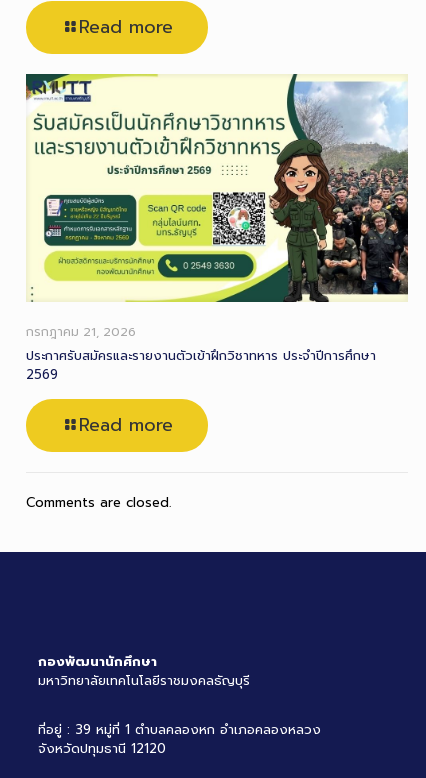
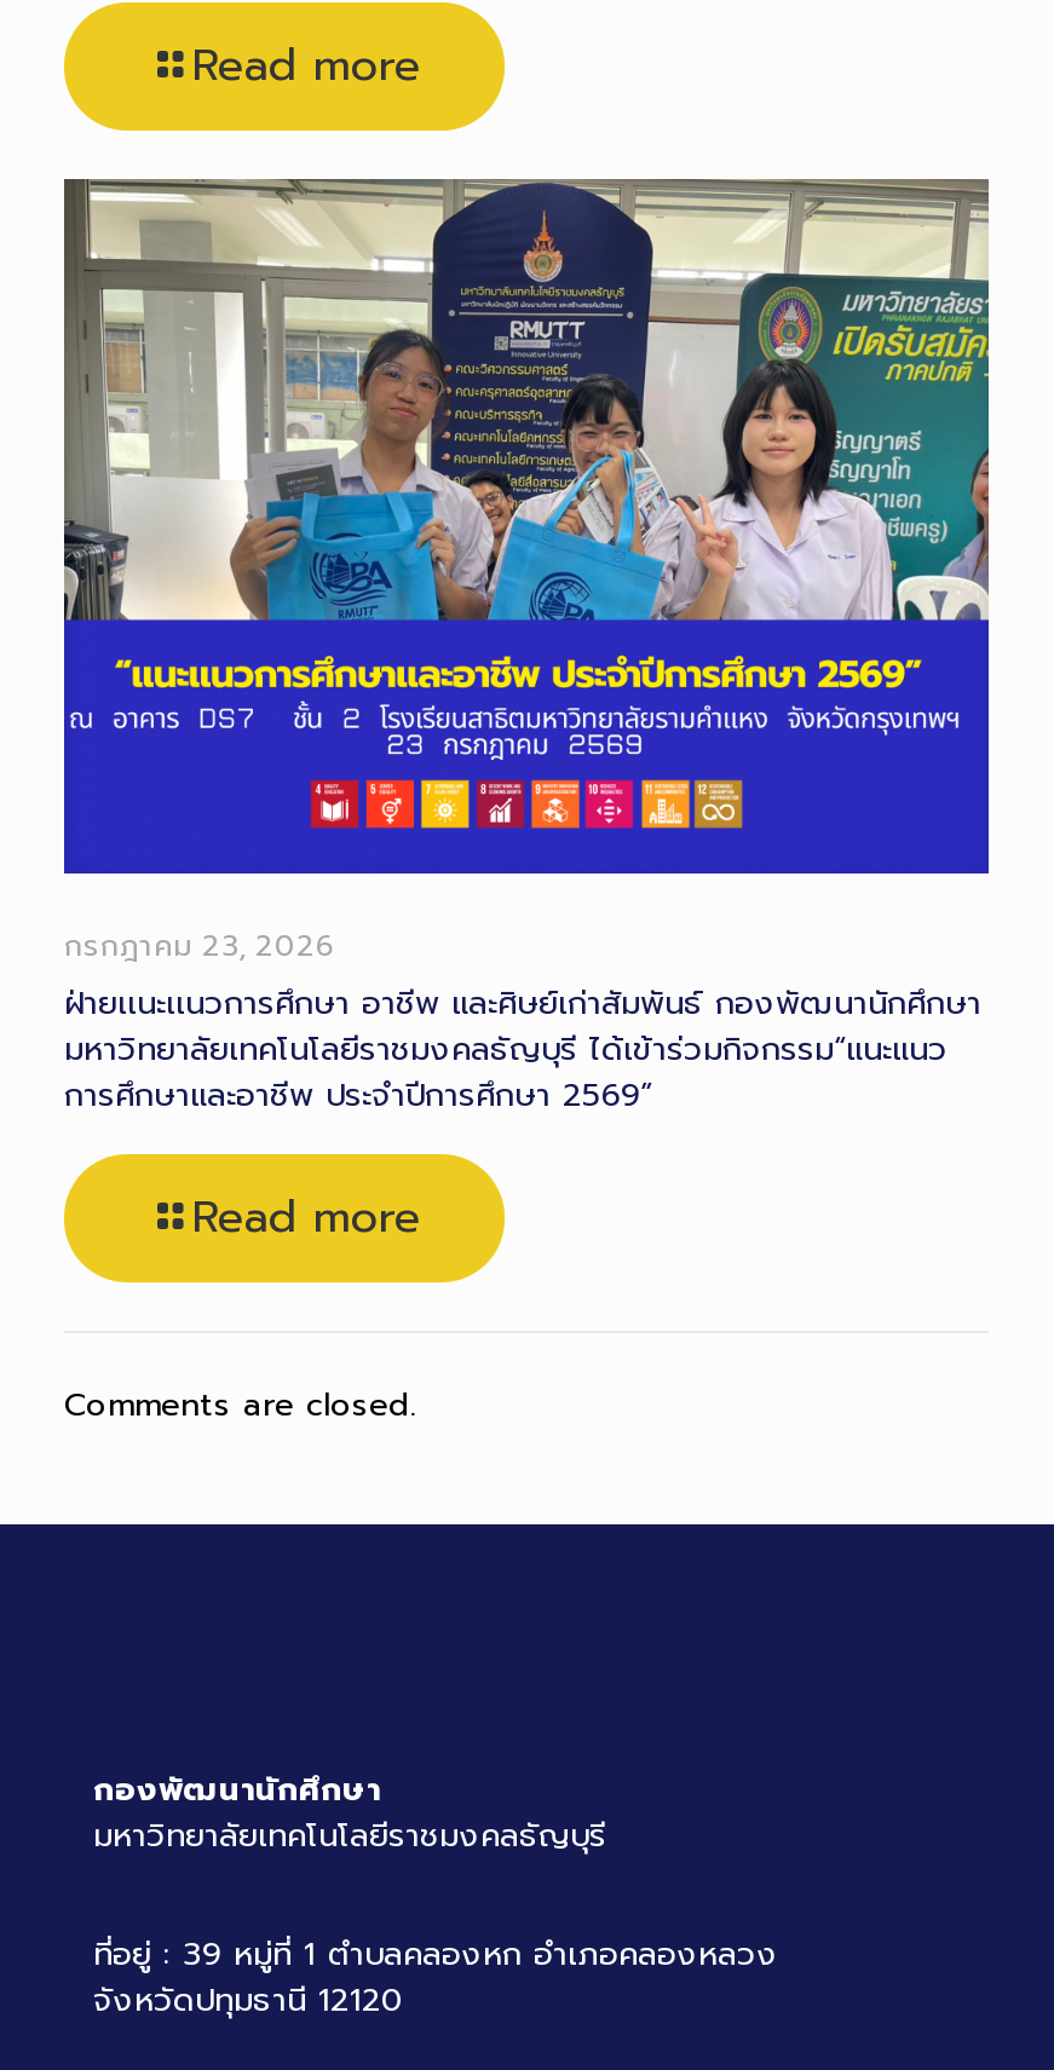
- [image]
- กรกฎาคม 21, 2026
- ประกาศรับสมัครและรายงานตัวเข้าฝึกวิชาทหาร ประจำปีการศึกษา
- 2569
+ [image]
+ กรกฎาคม 23, 2026
+ ฝ่ายเเนะเเนวการศึกษา อาชีพ และศิษย์เก่าสัมพันธ์ กองพัฒนานักศึกษา
+ มหาวิทยาลัยเทคโนโลยีราชมงคลธัญบุรี ได้เข้าร่วมกิจกรรม“แนะแนว
+ การศึกษาและอาชีพ ประจำปีการศึกษา 2569”
